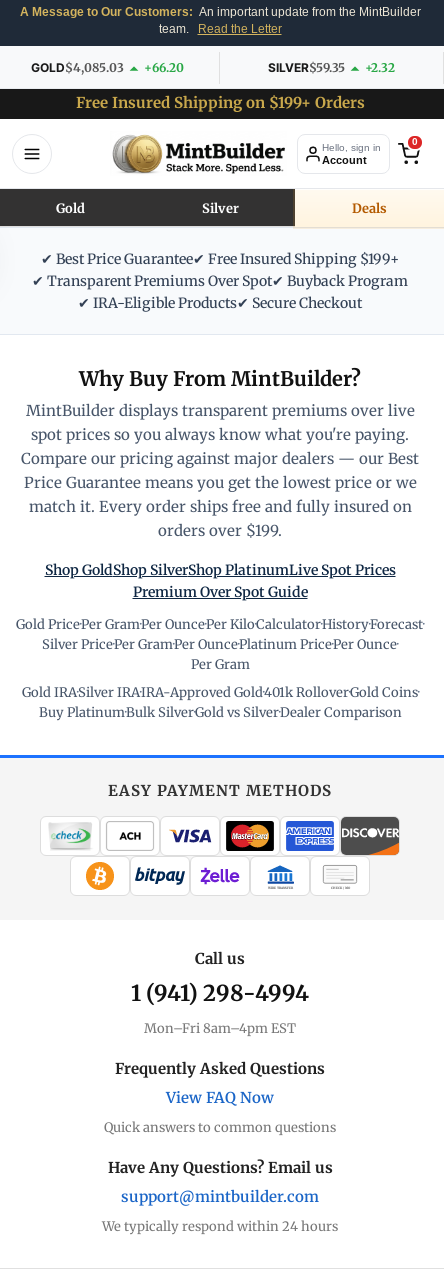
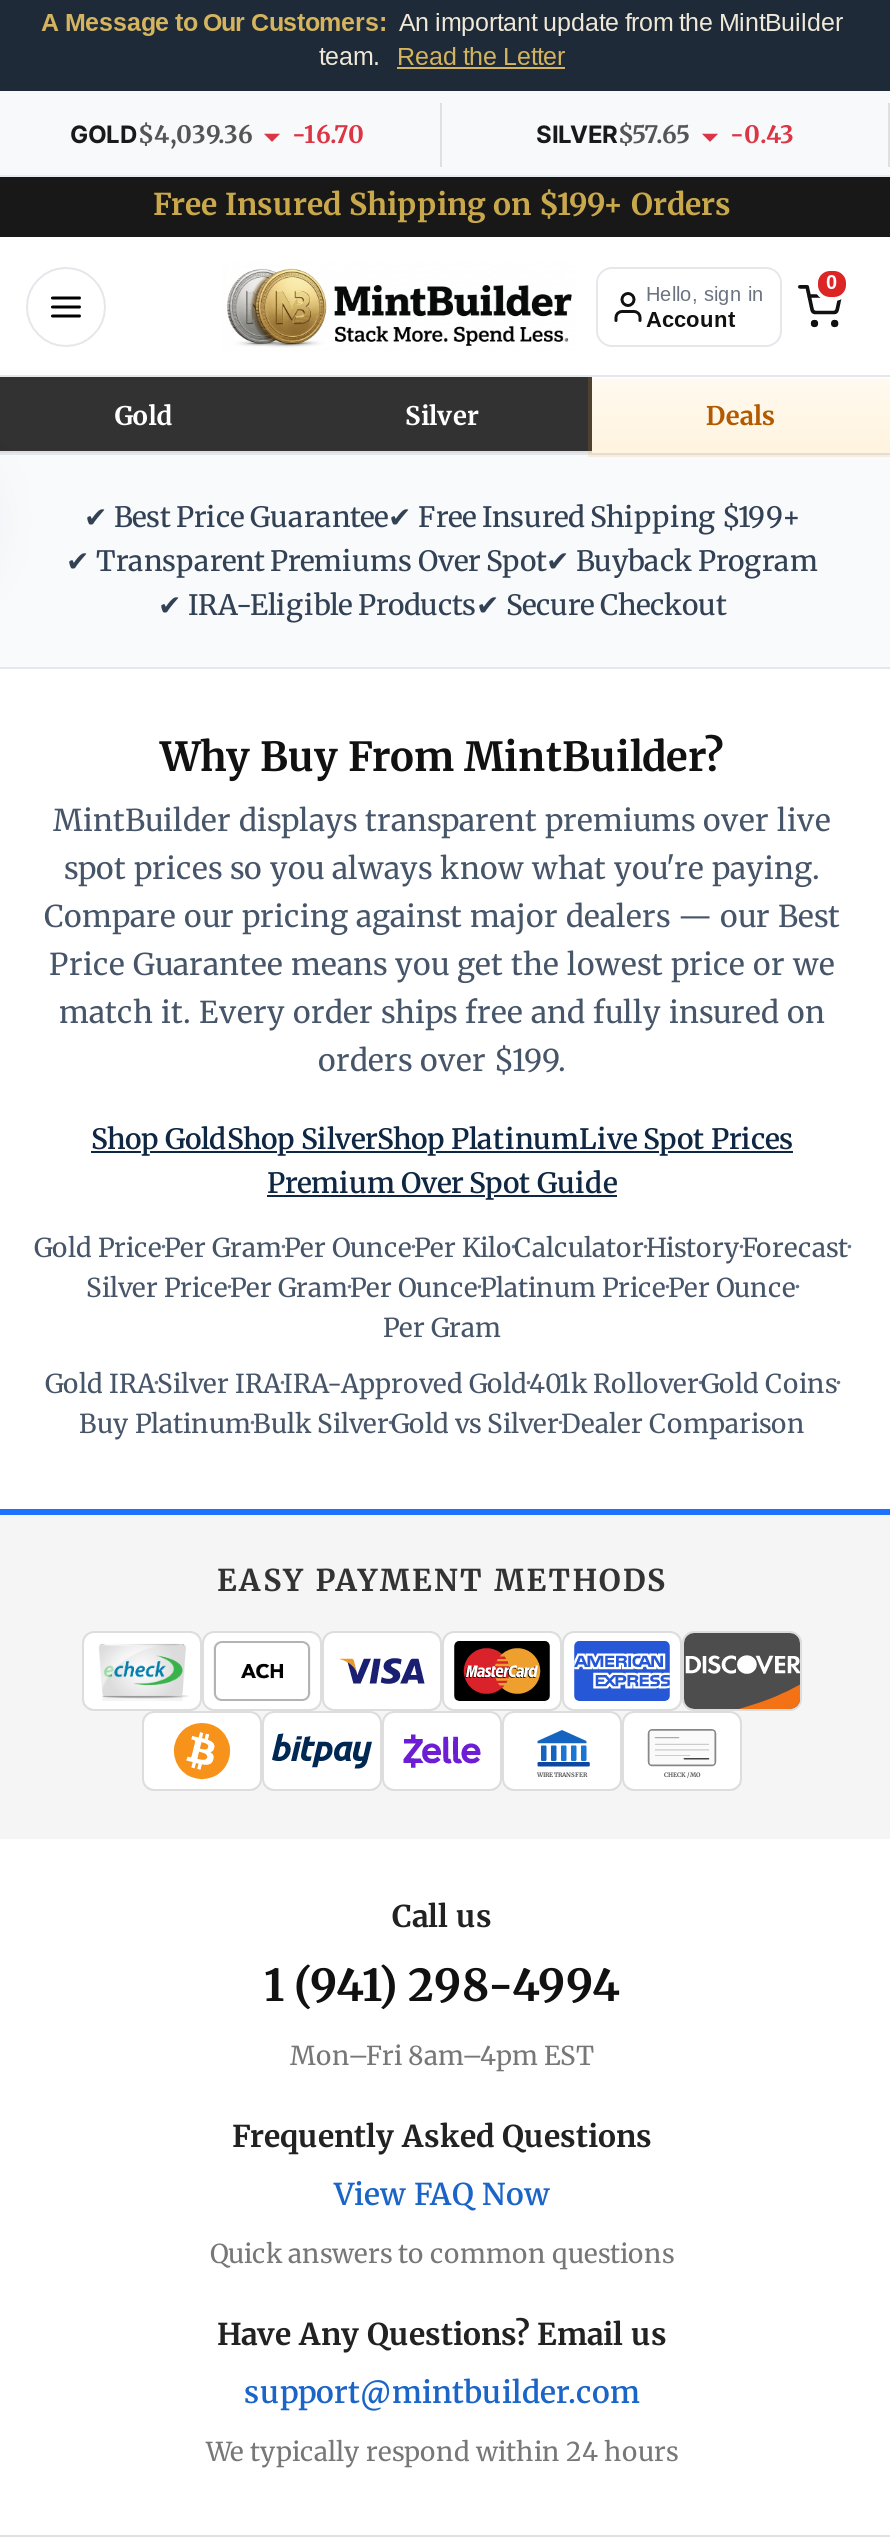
- GOLD$4,085.03
+ GOLD$4,039.36

- +66.20
+ -16.70

- SILVER$59.35
+ SILVER$57.65

- +2.32
+ -0.43
